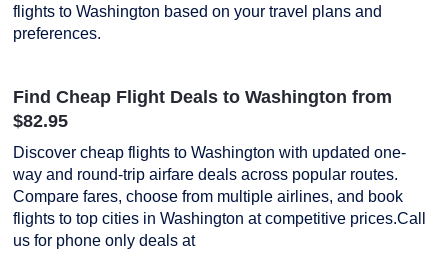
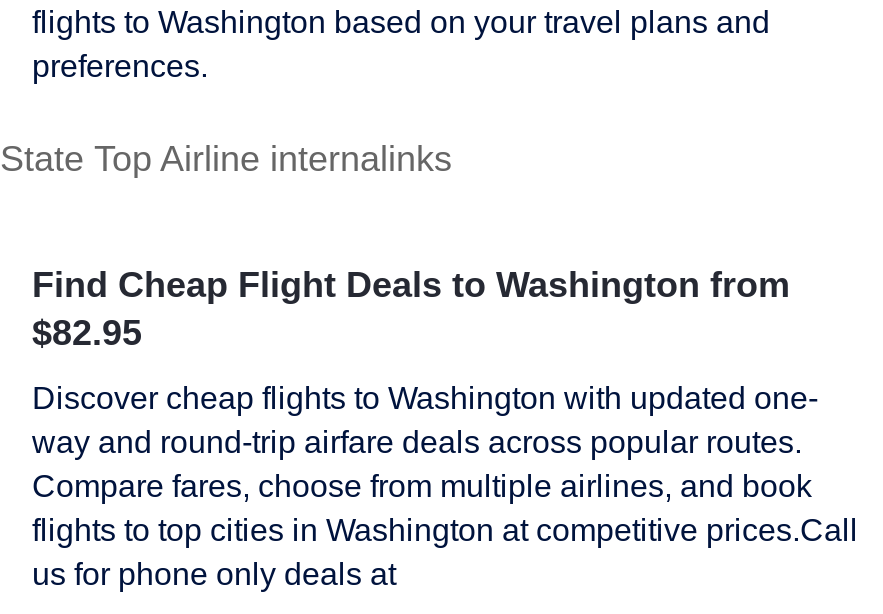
+ State Top Airline internalinks
